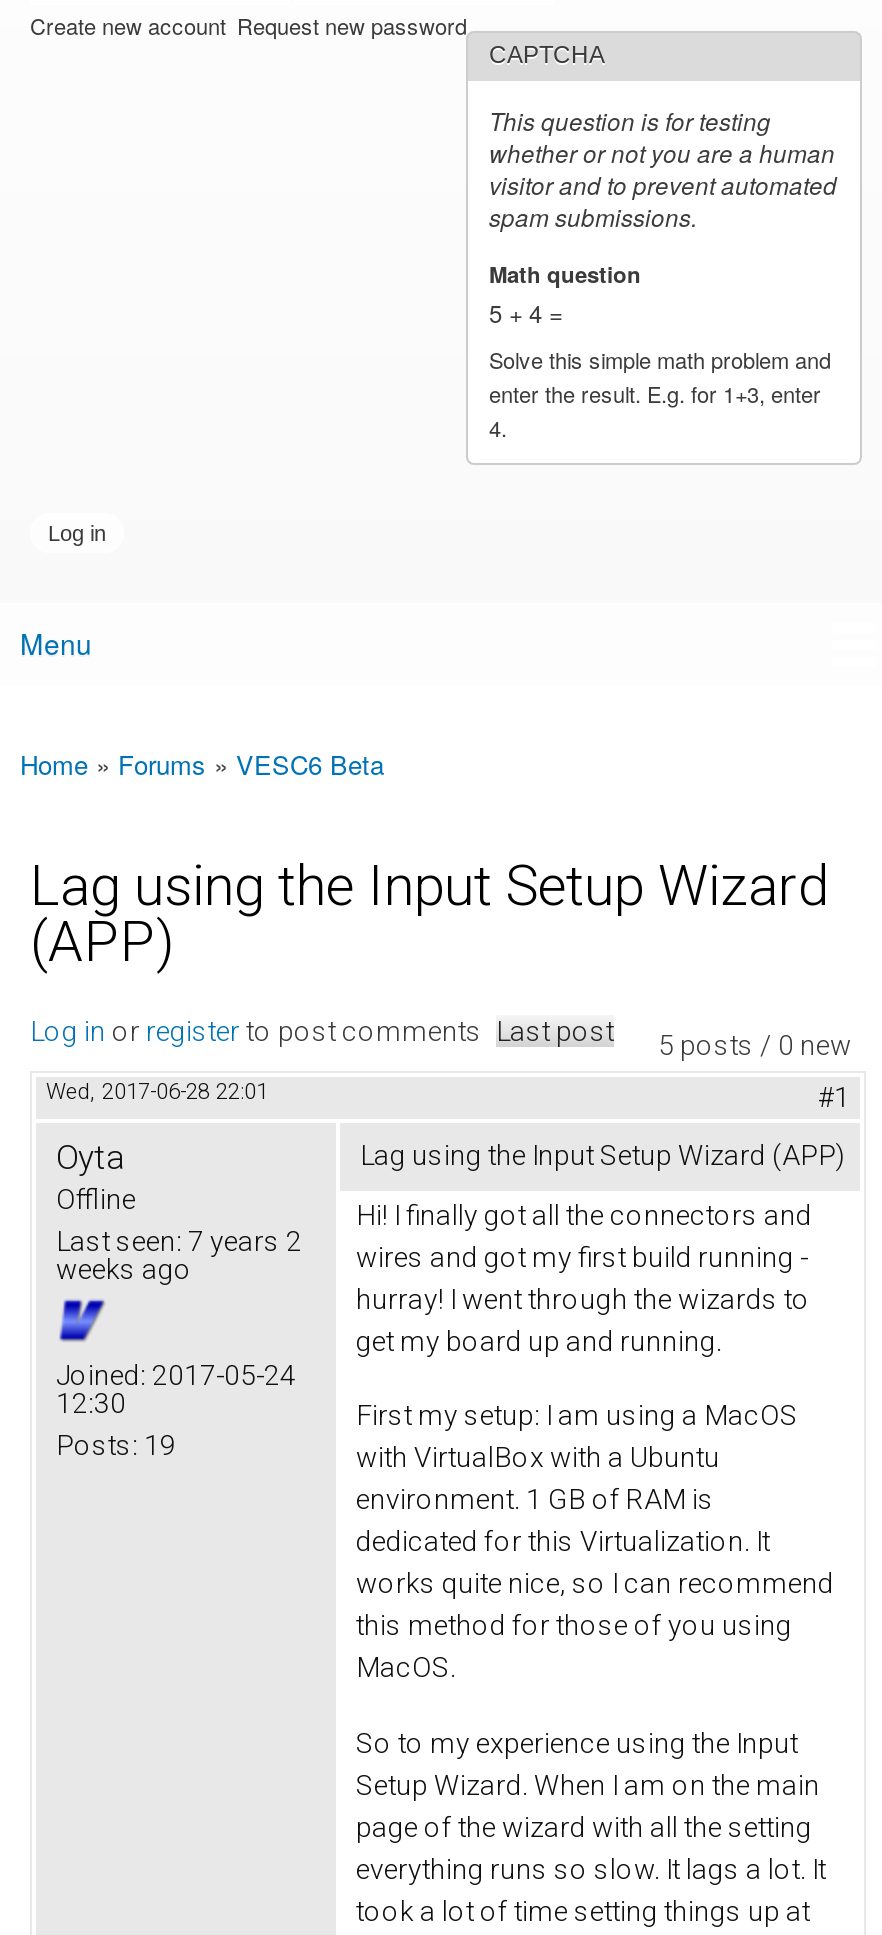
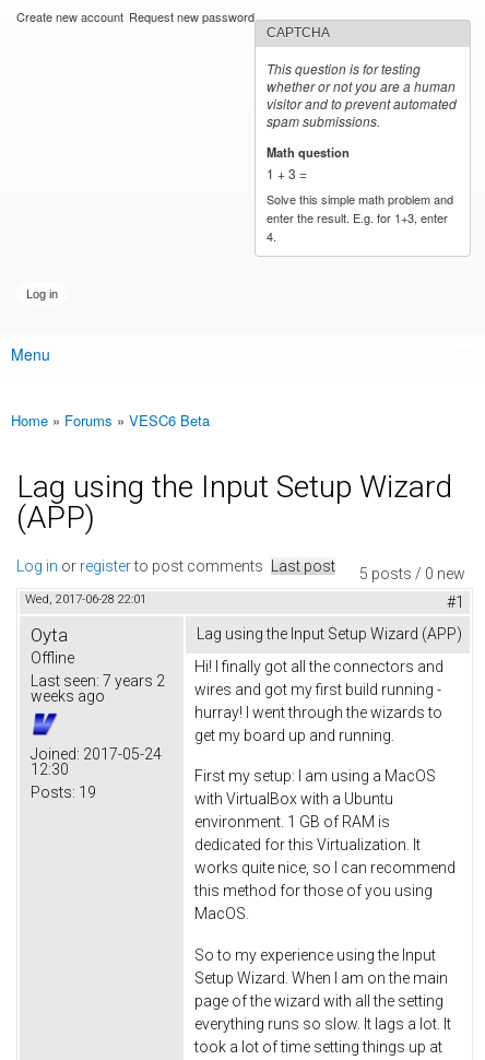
- 5 + 4 =
+ 1 + 3 =
